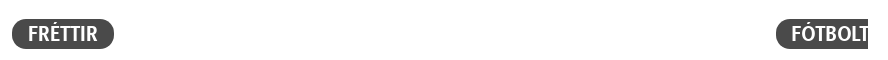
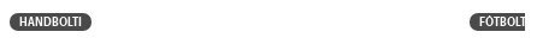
- FRÉTTIR
+ HANDBOLTI
